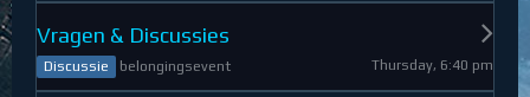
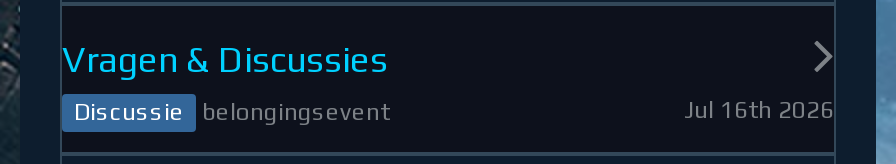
- Thursday, 6:40 pm
+ Jul 16th 2026
